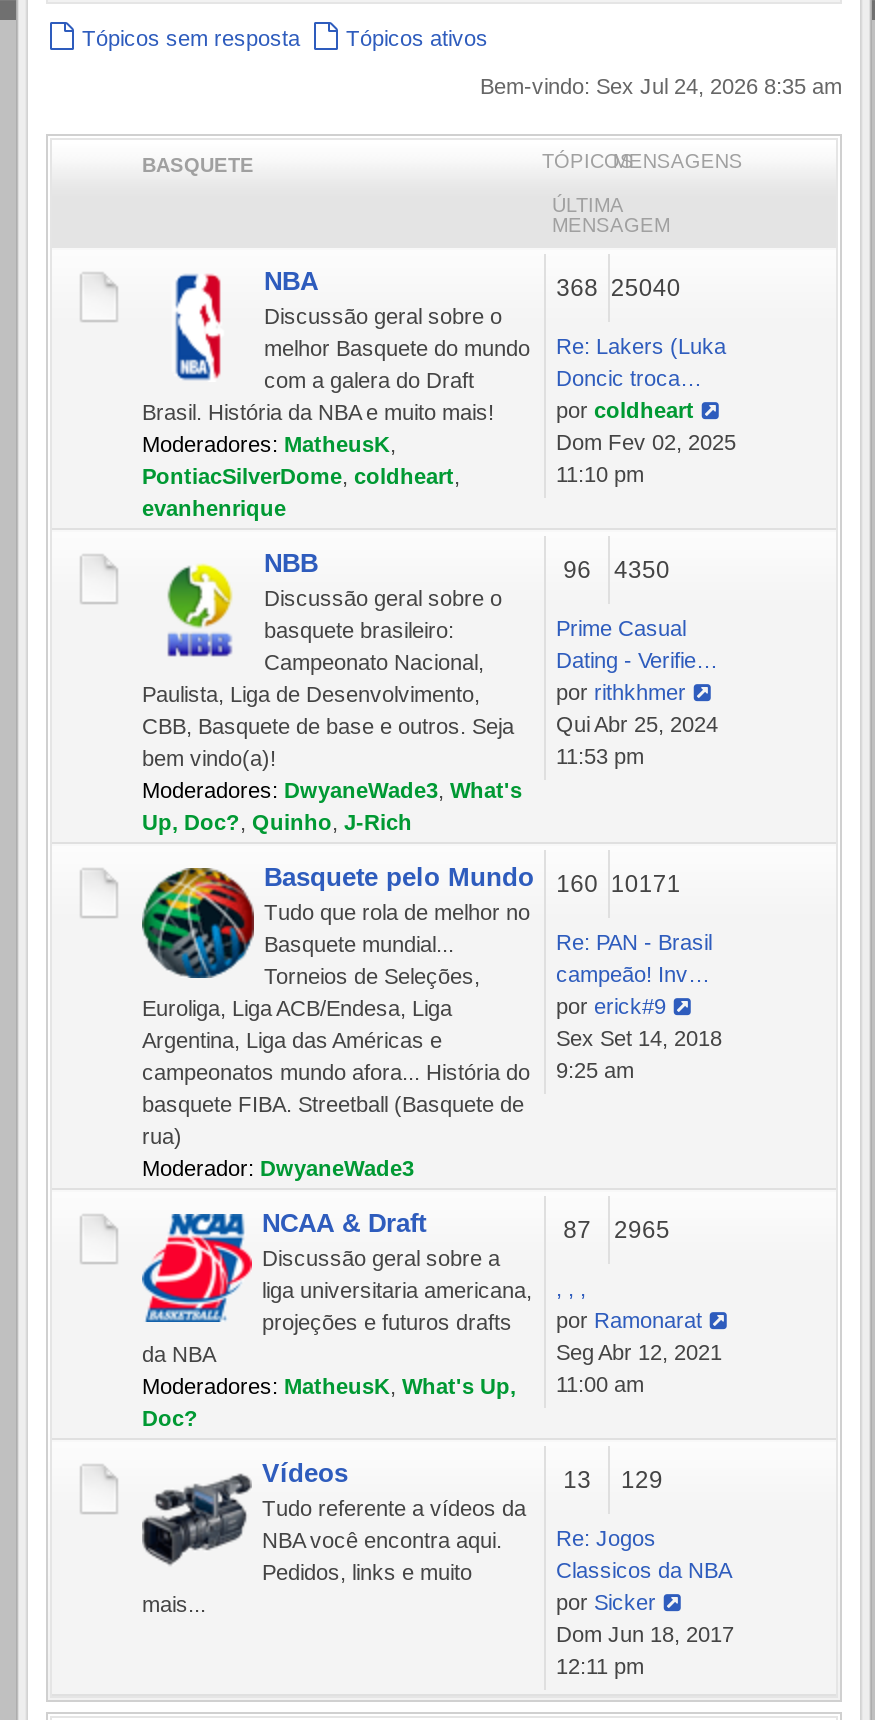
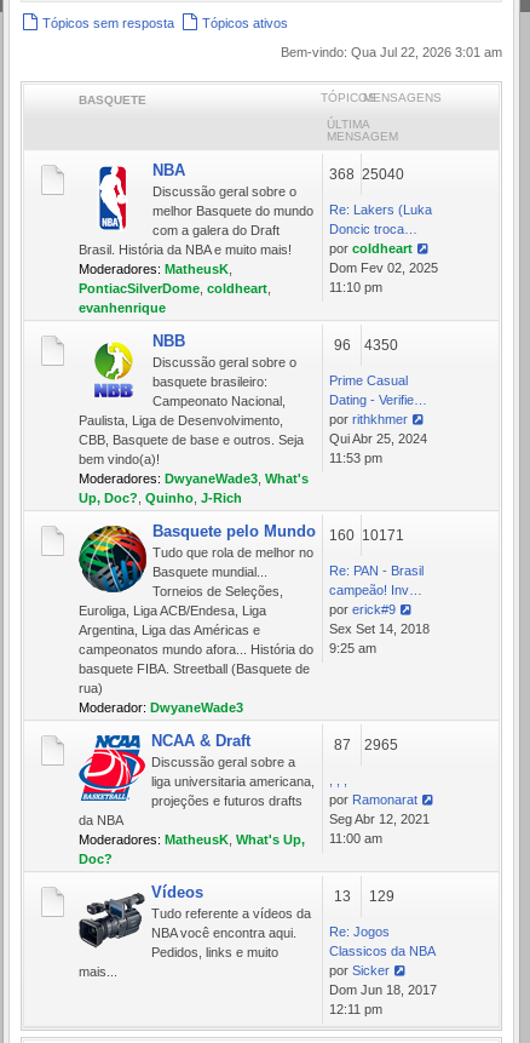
- Bem-vindo: Sex Jul 24, 2026 8:35 am
+ Bem-vindo: Qua Jul 22, 2026 3:01 am
